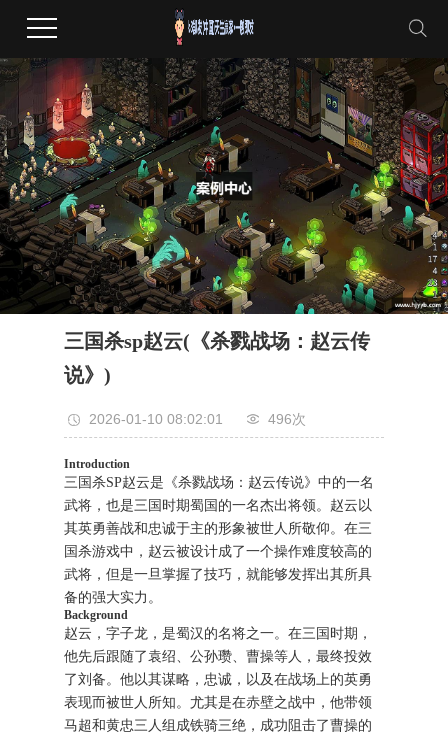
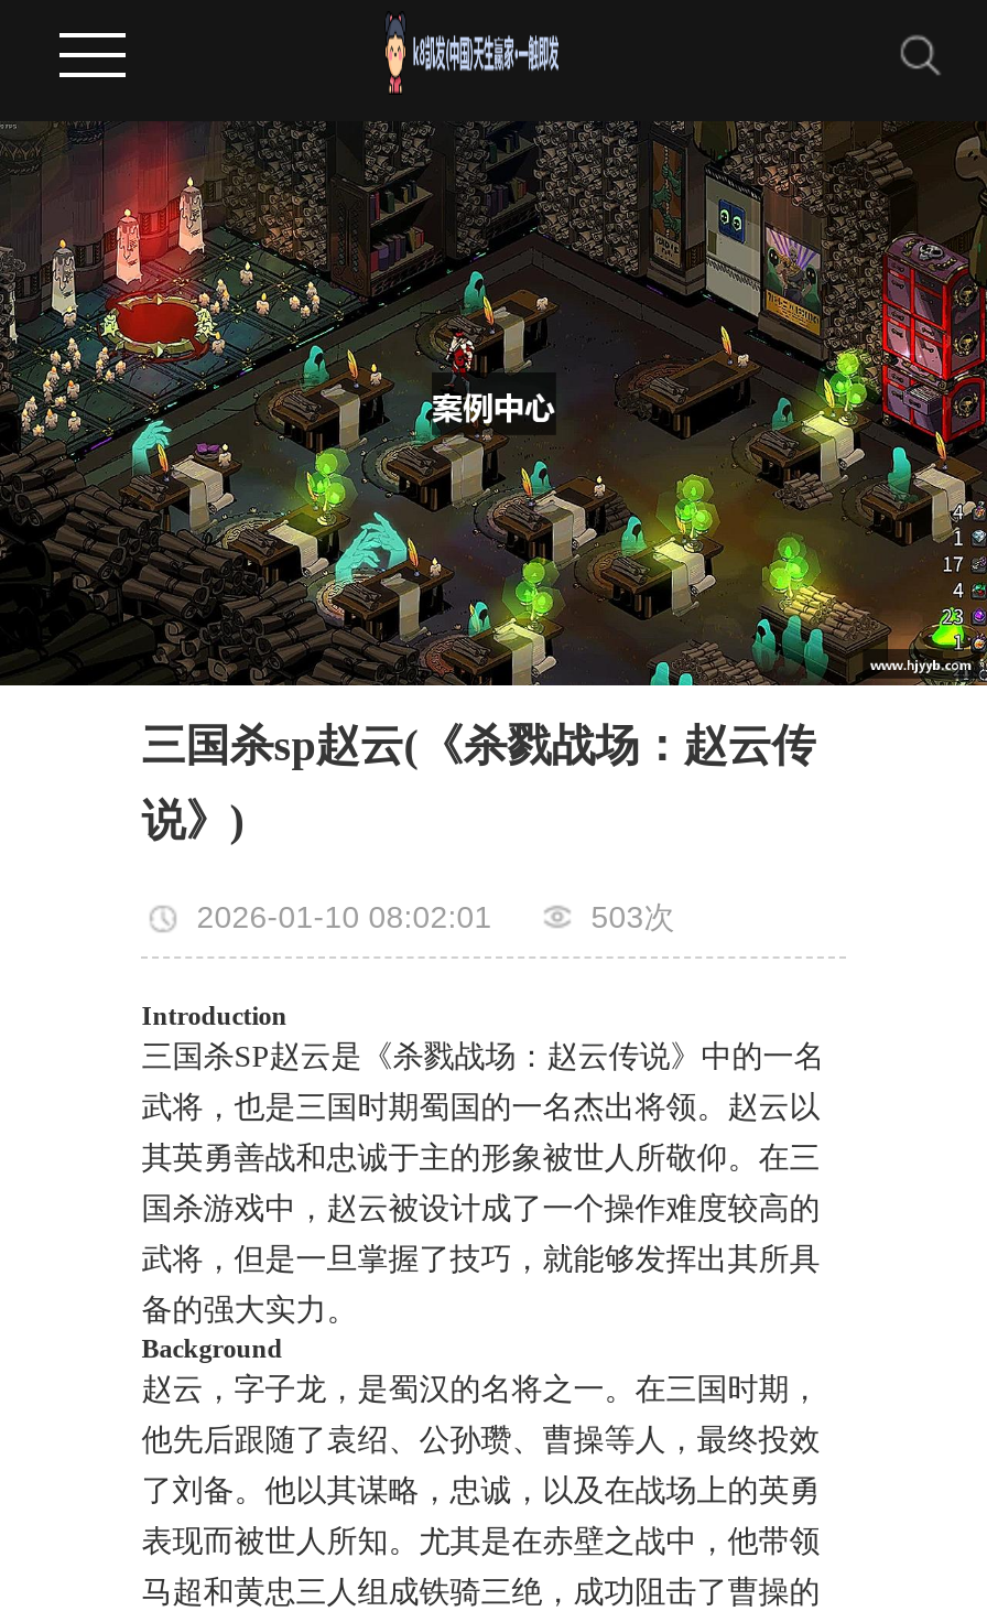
- 496次
+ 503次
